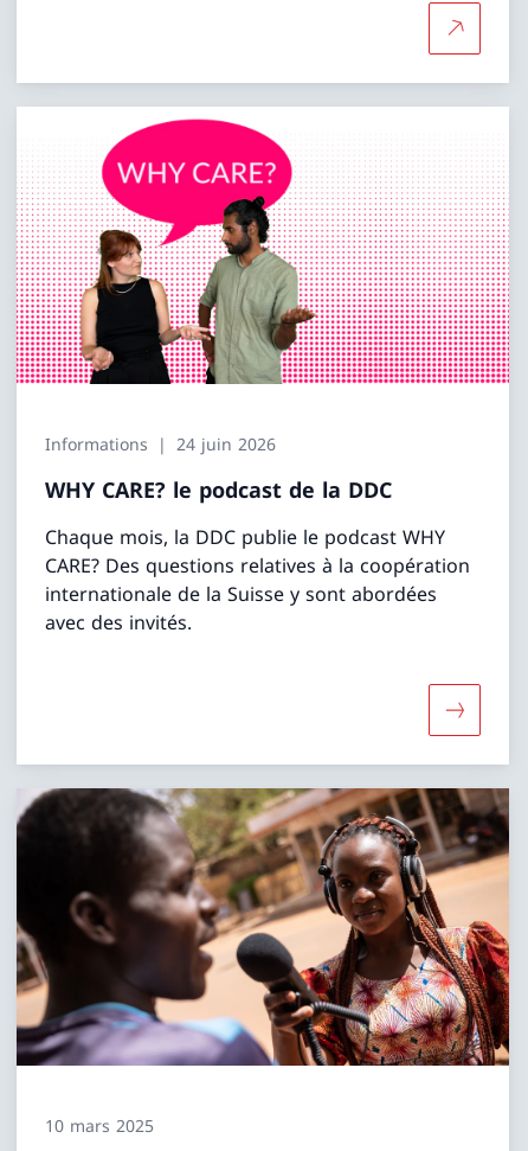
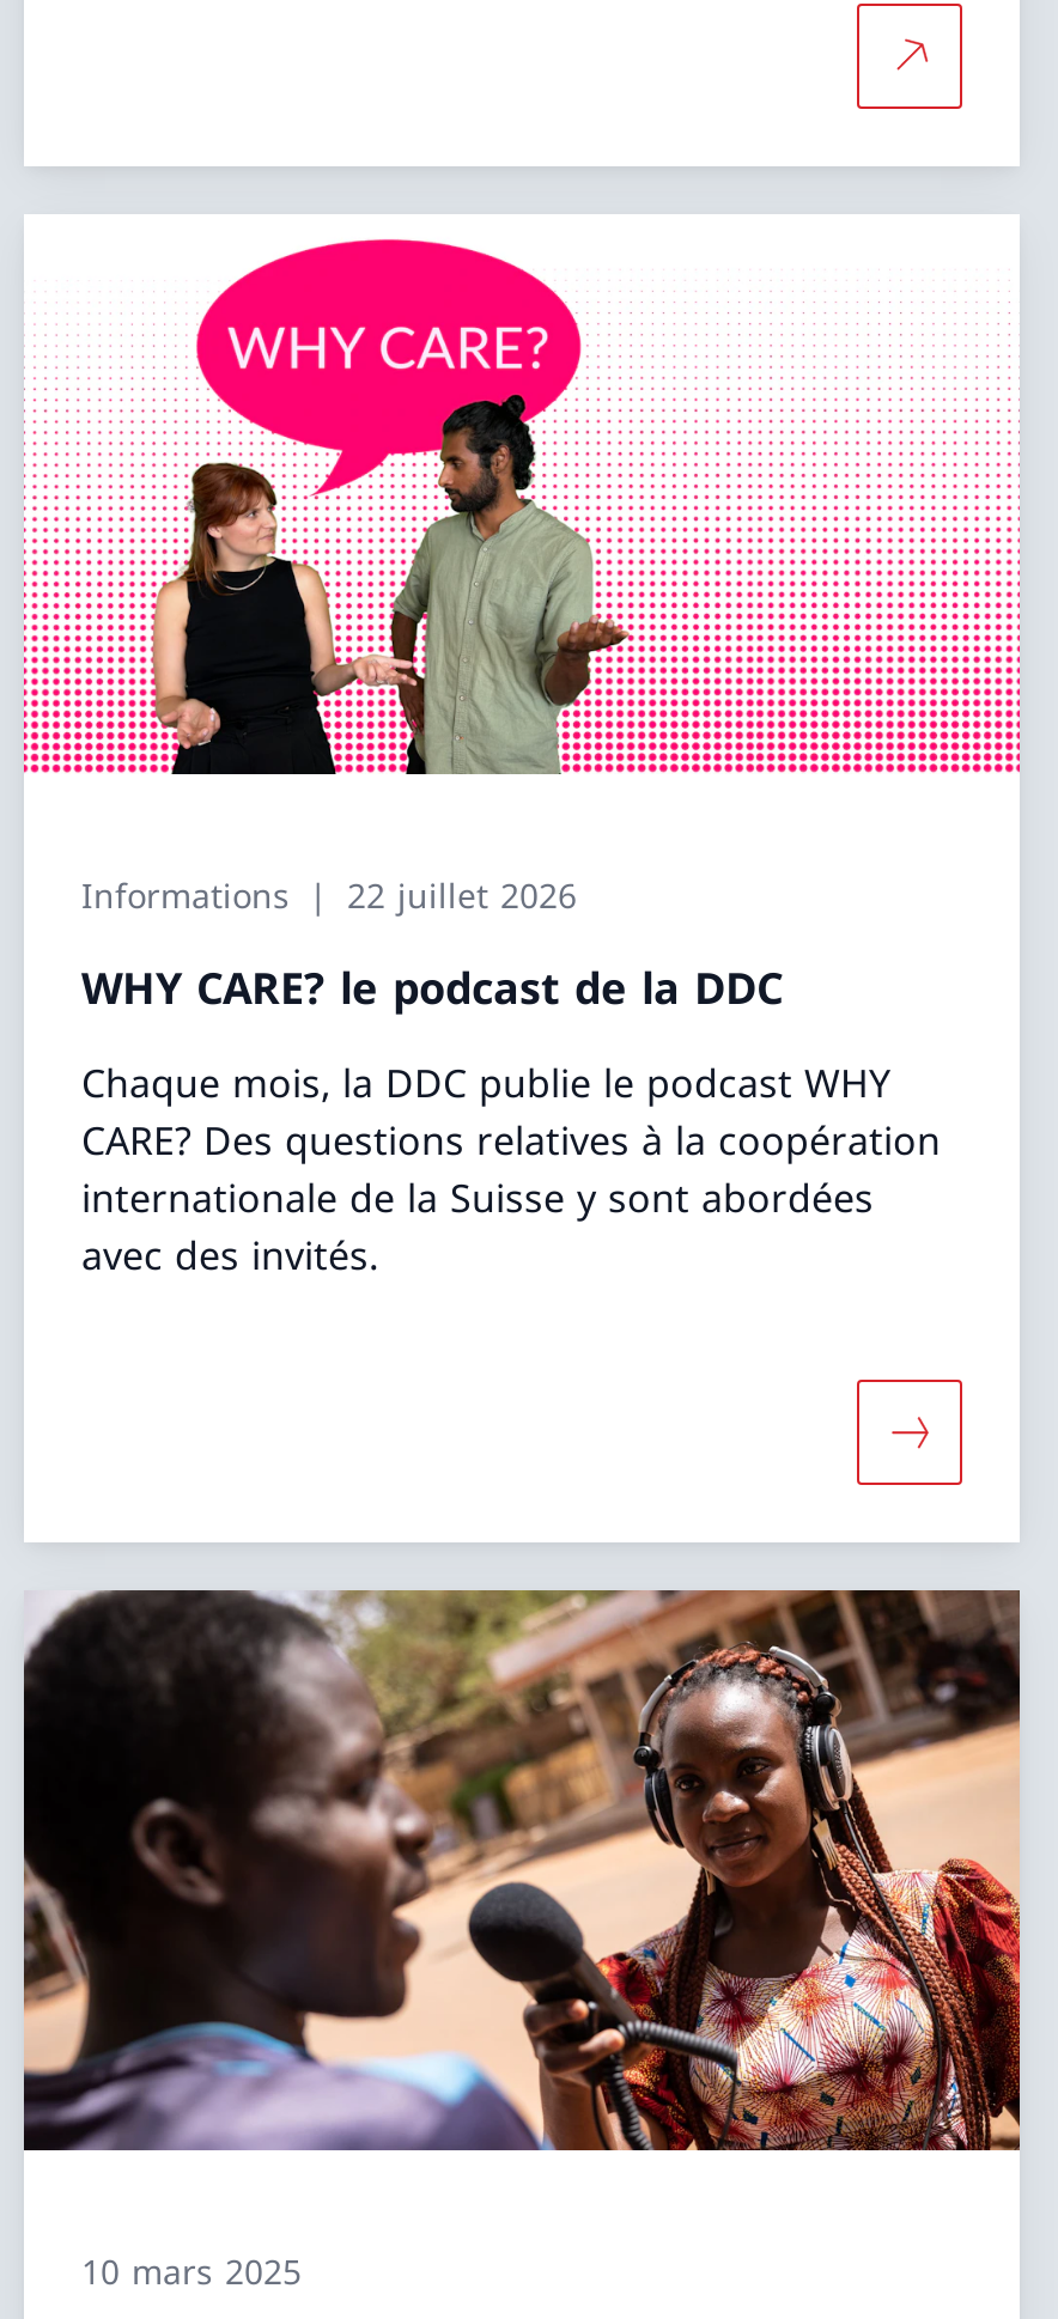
- Informations 24 juin 2026
+ Informations 22 juillet 2026
